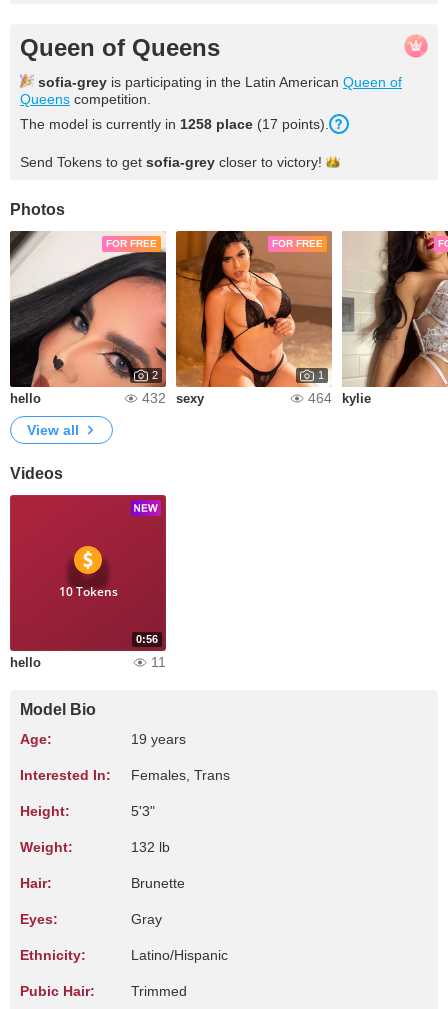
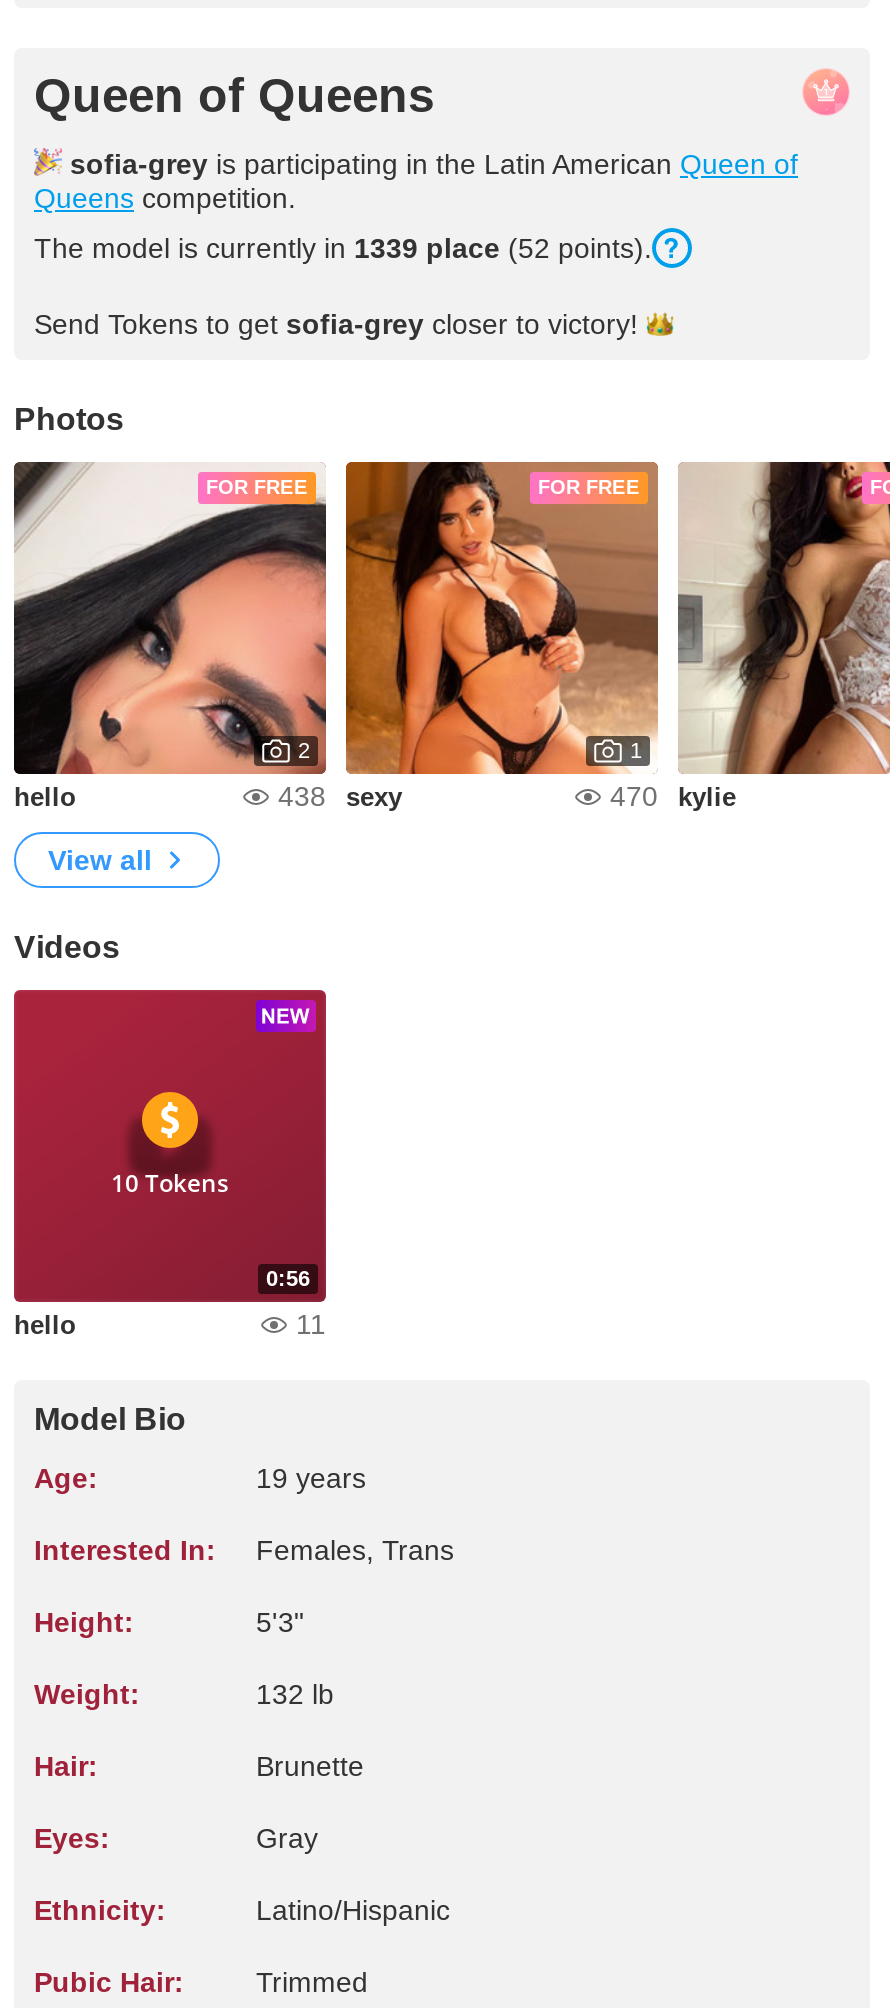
- The model is currently in 1258 place (17 points).
+ The model is currently in 1339 place (52 points).

- 432 sexy
+ 438 sexy

- 464 kylie
+ 470 kylie
